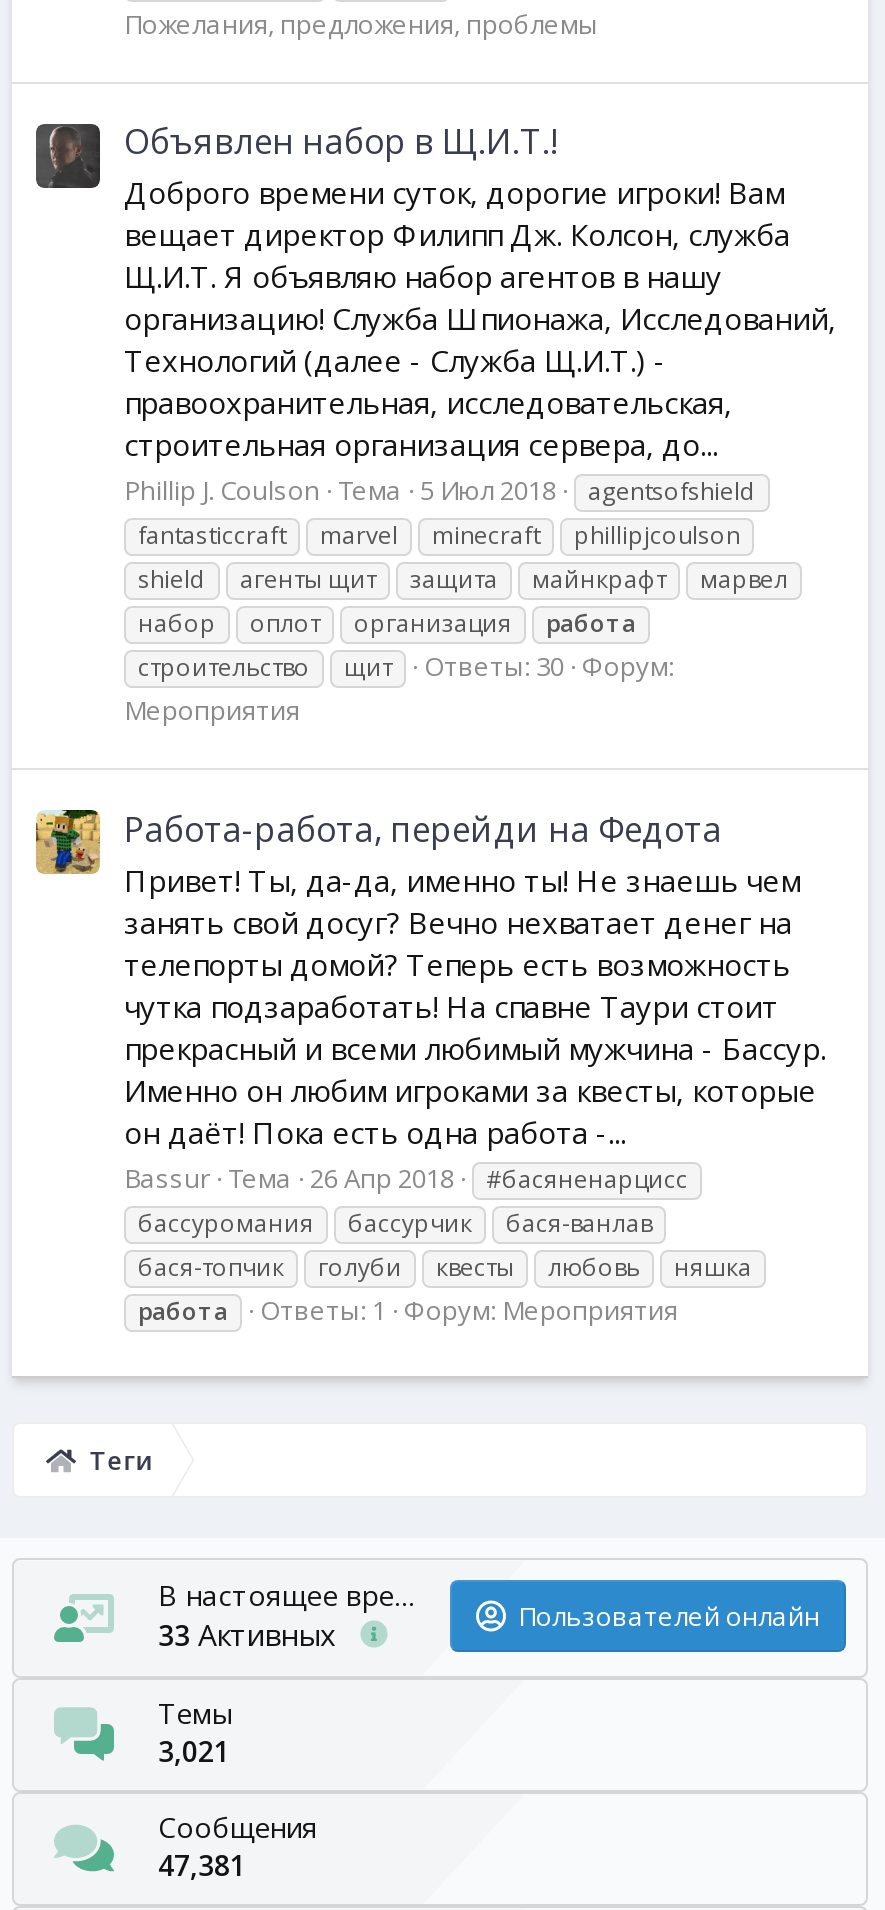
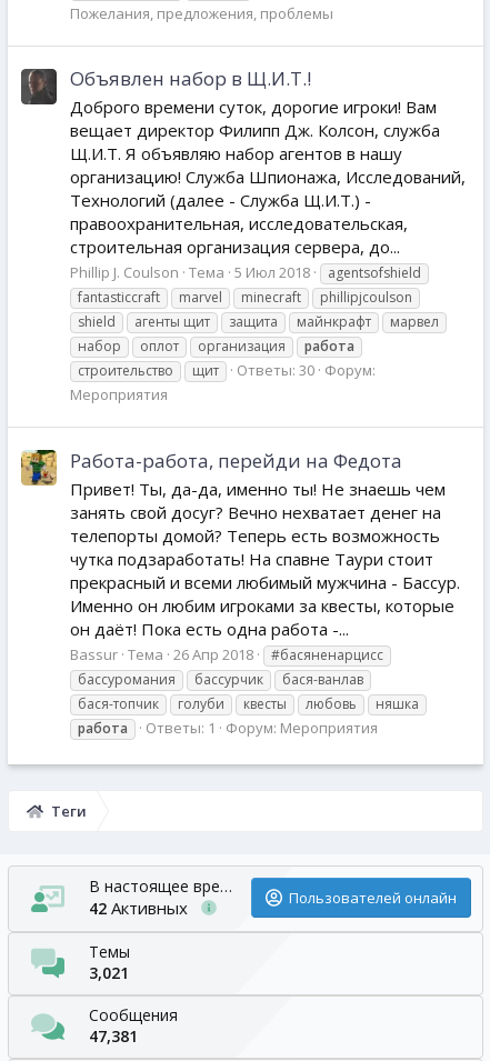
- 33 Активных
+ 42 Активных
